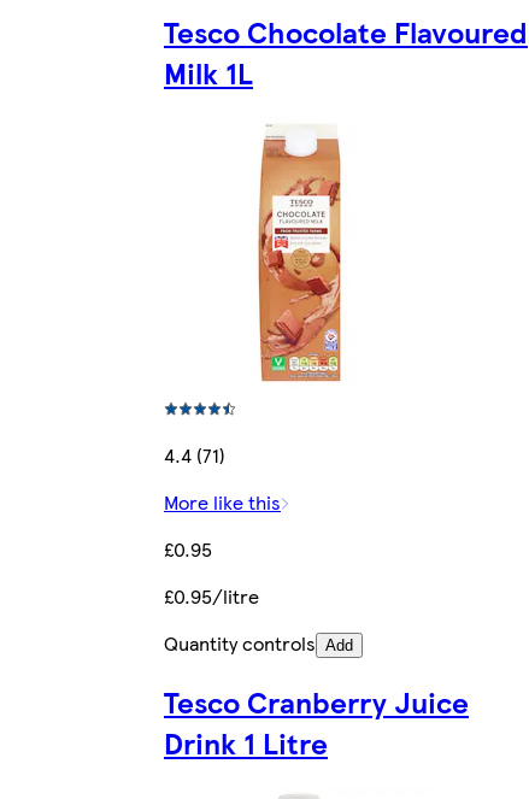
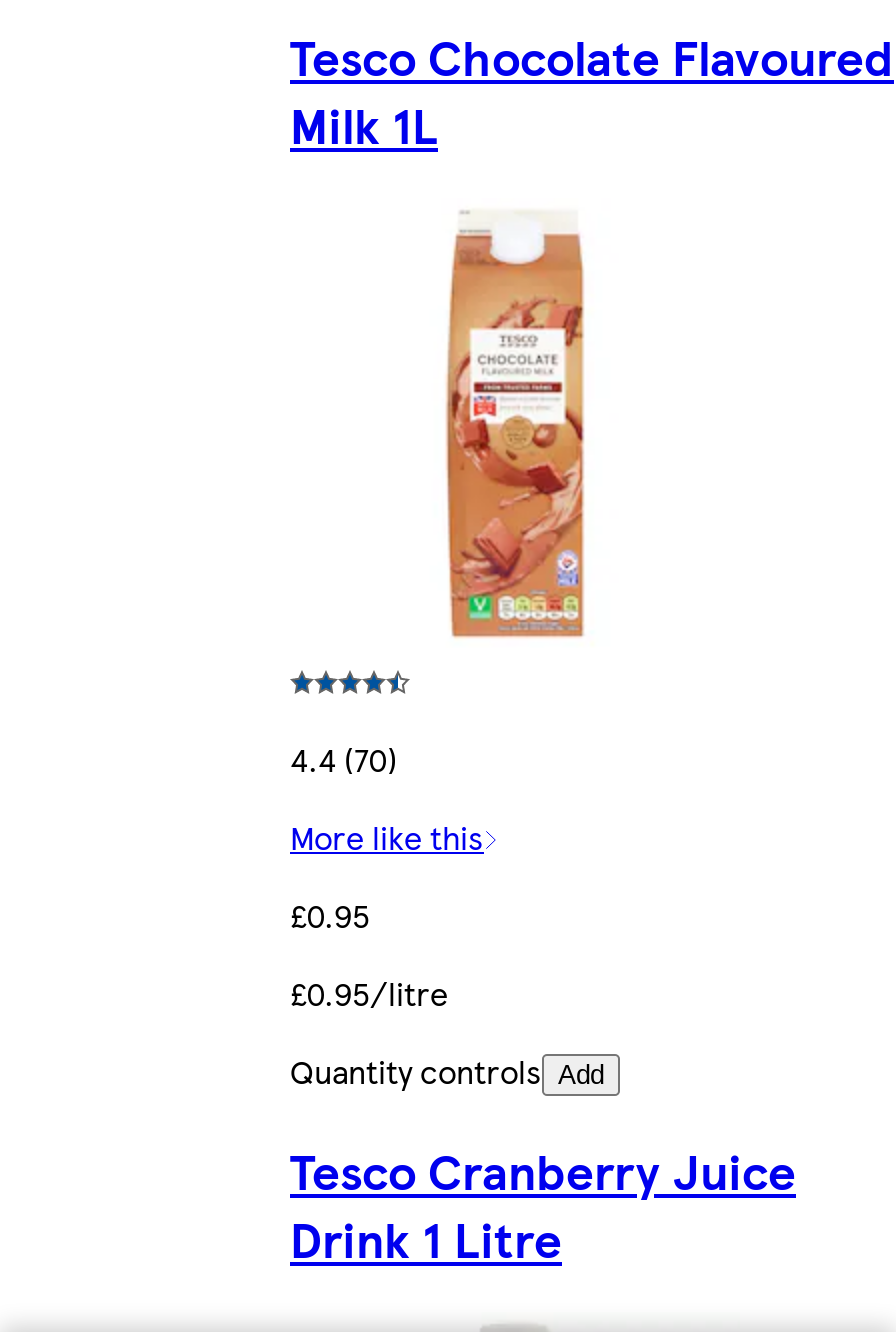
- 4.4 (71)
+ 4.4 (70)
